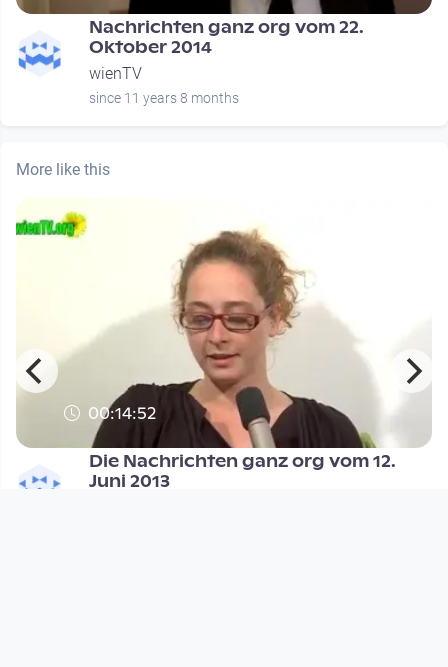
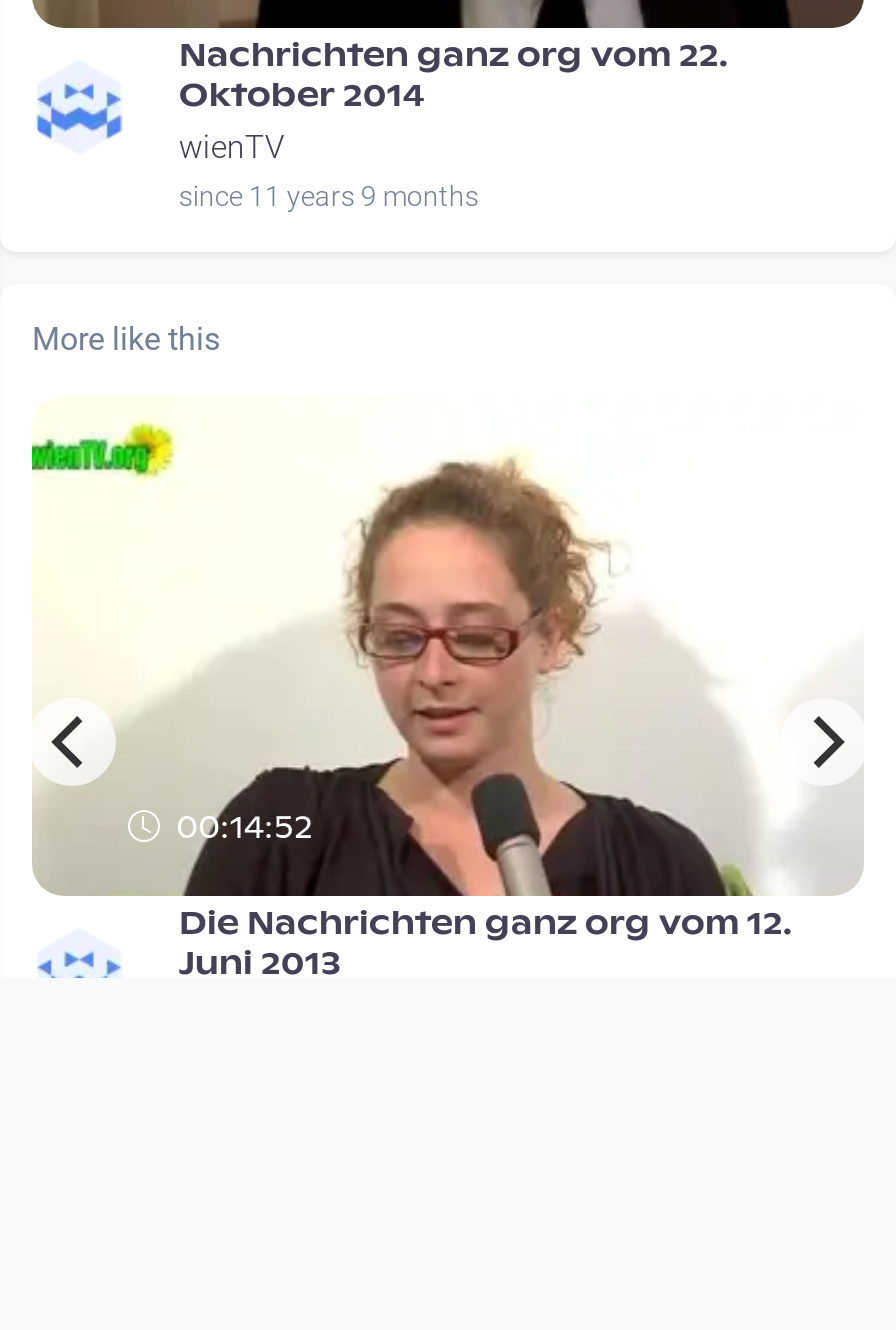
- since 11 years 8 months
+ since 11 years 9 months
